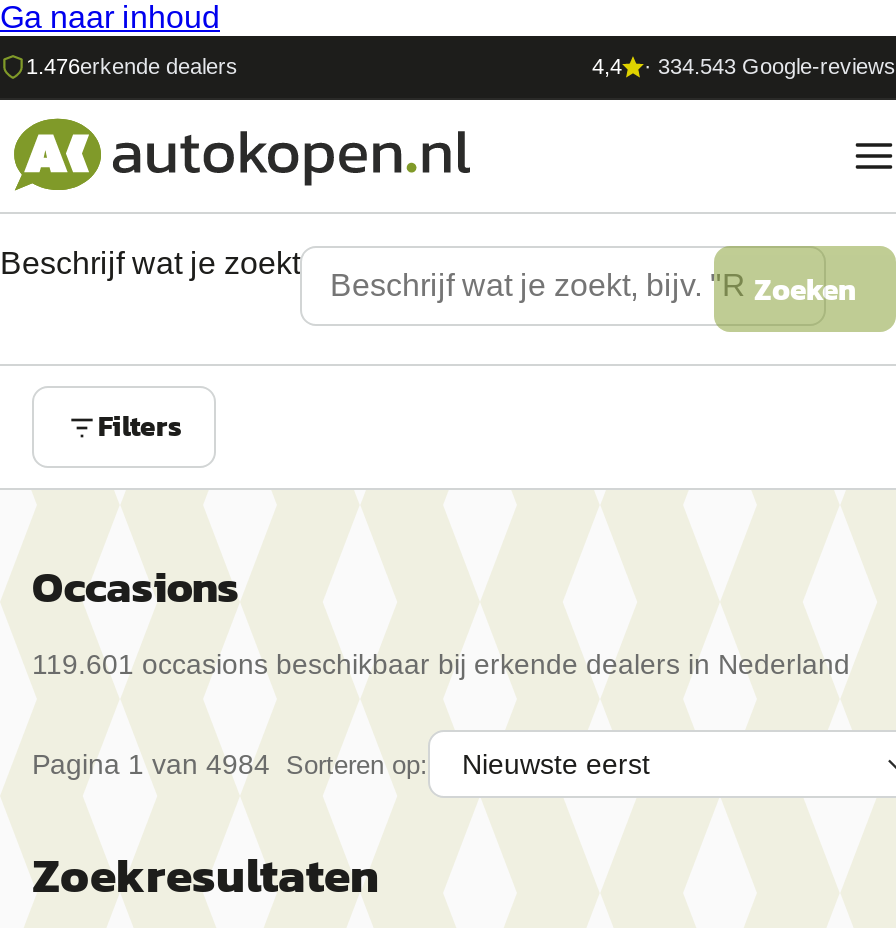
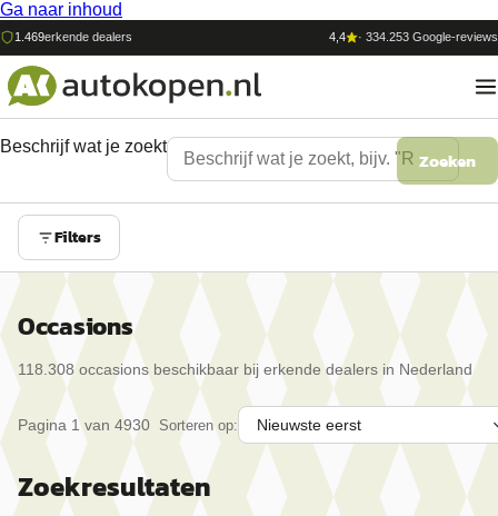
- 1.476erkende dealers
+ 1.469erkende dealers

- · 334.543 Google-reviews
+ · 334.253 Google-reviews

- 119.601 occasions beschikbaar bij erkende dealers in Nederland
+ 118.308 occasions beschikbaar bij erkende dealers in Nederland

- Pagina 1 van 4984 Sorteren op:
+ Pagina 1 van 4930 Sorteren op:
